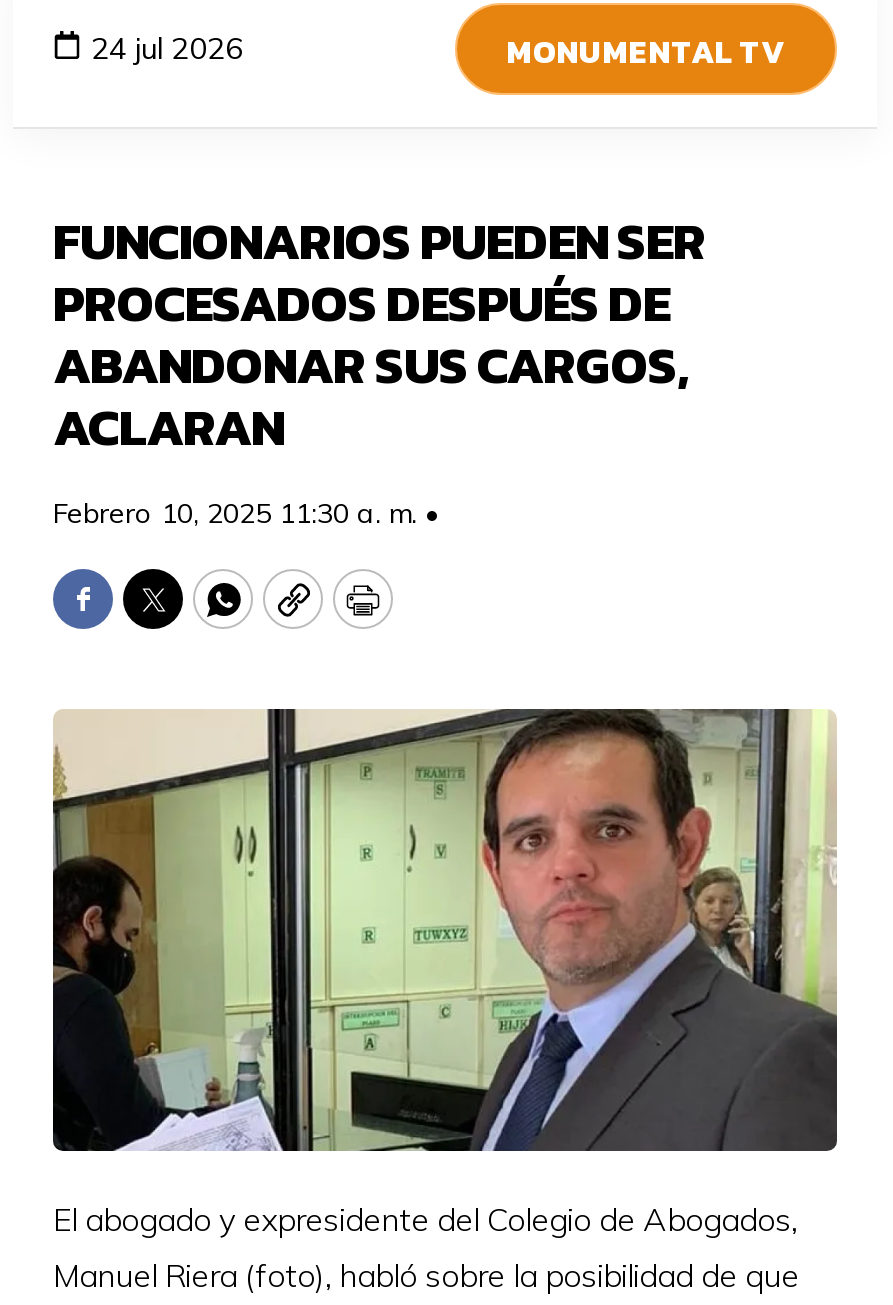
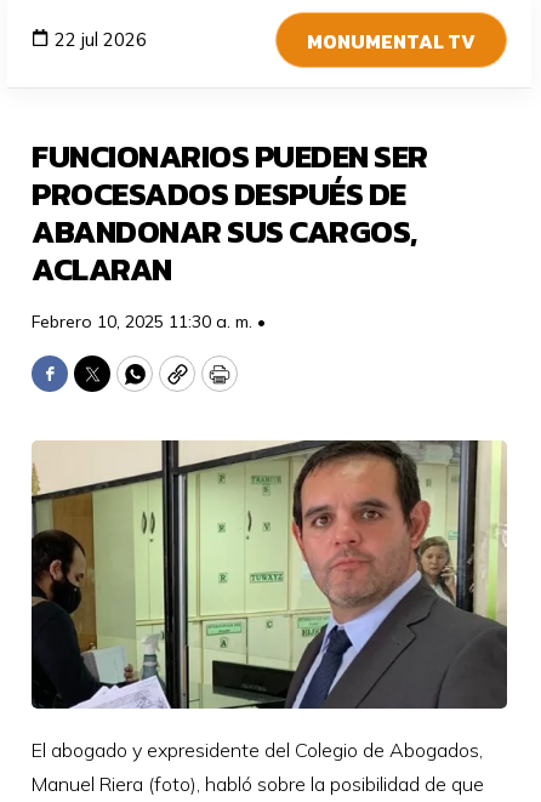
- 24 jul 2026
+ 22 jul 2026
